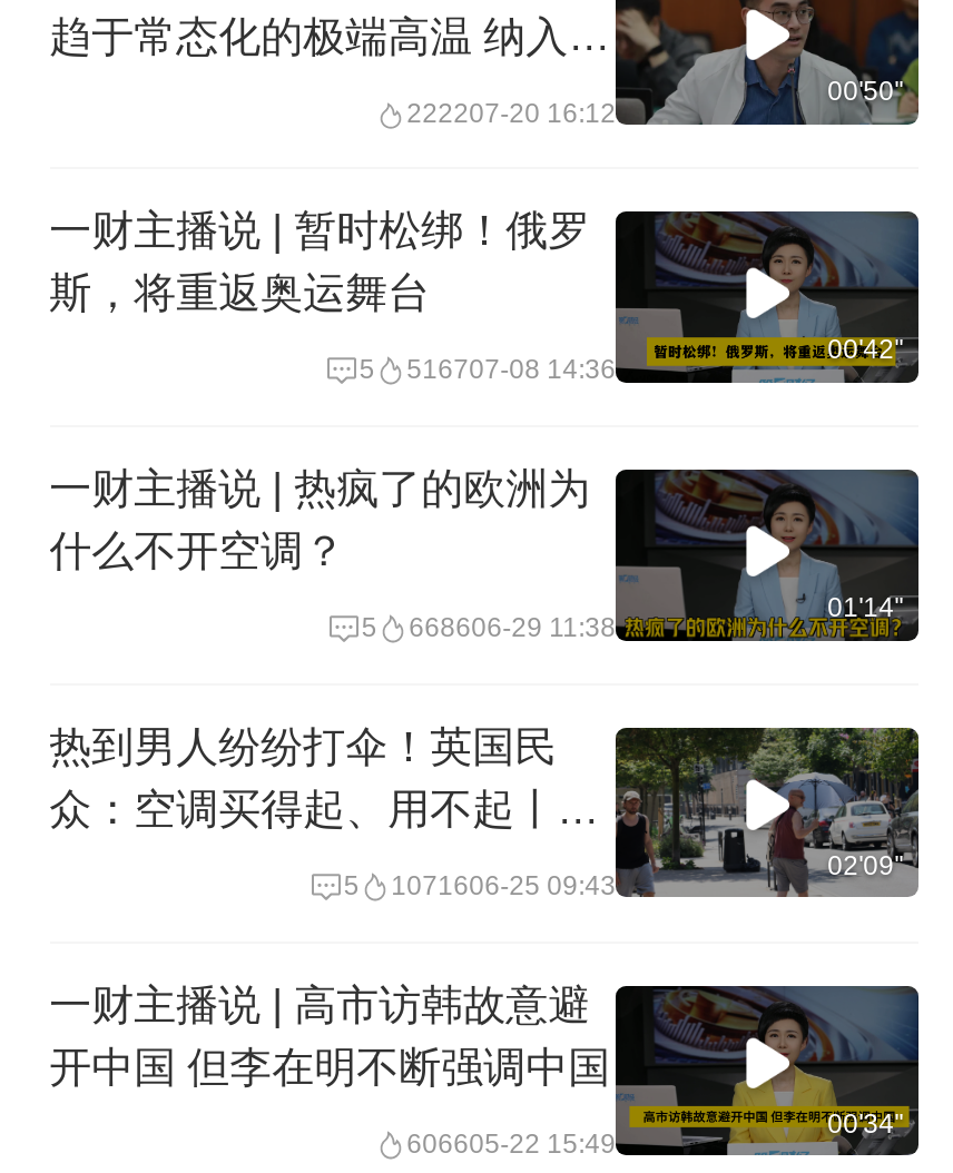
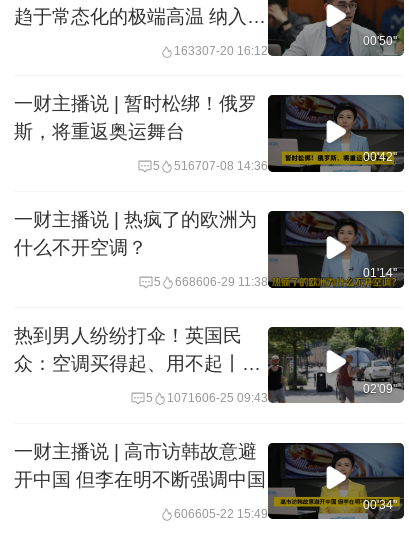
- 222207-20 16:12
+ 163307-20 16:12
